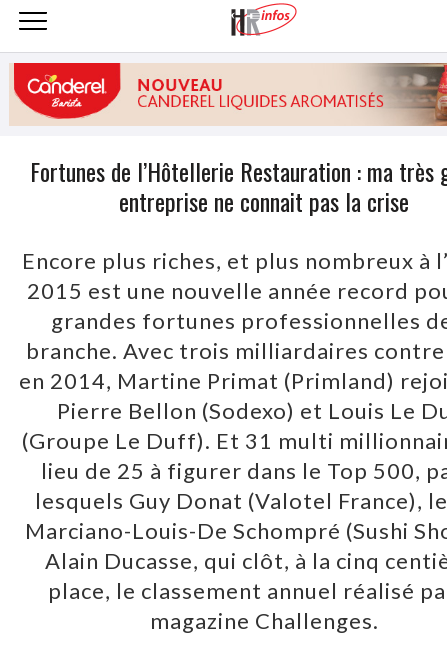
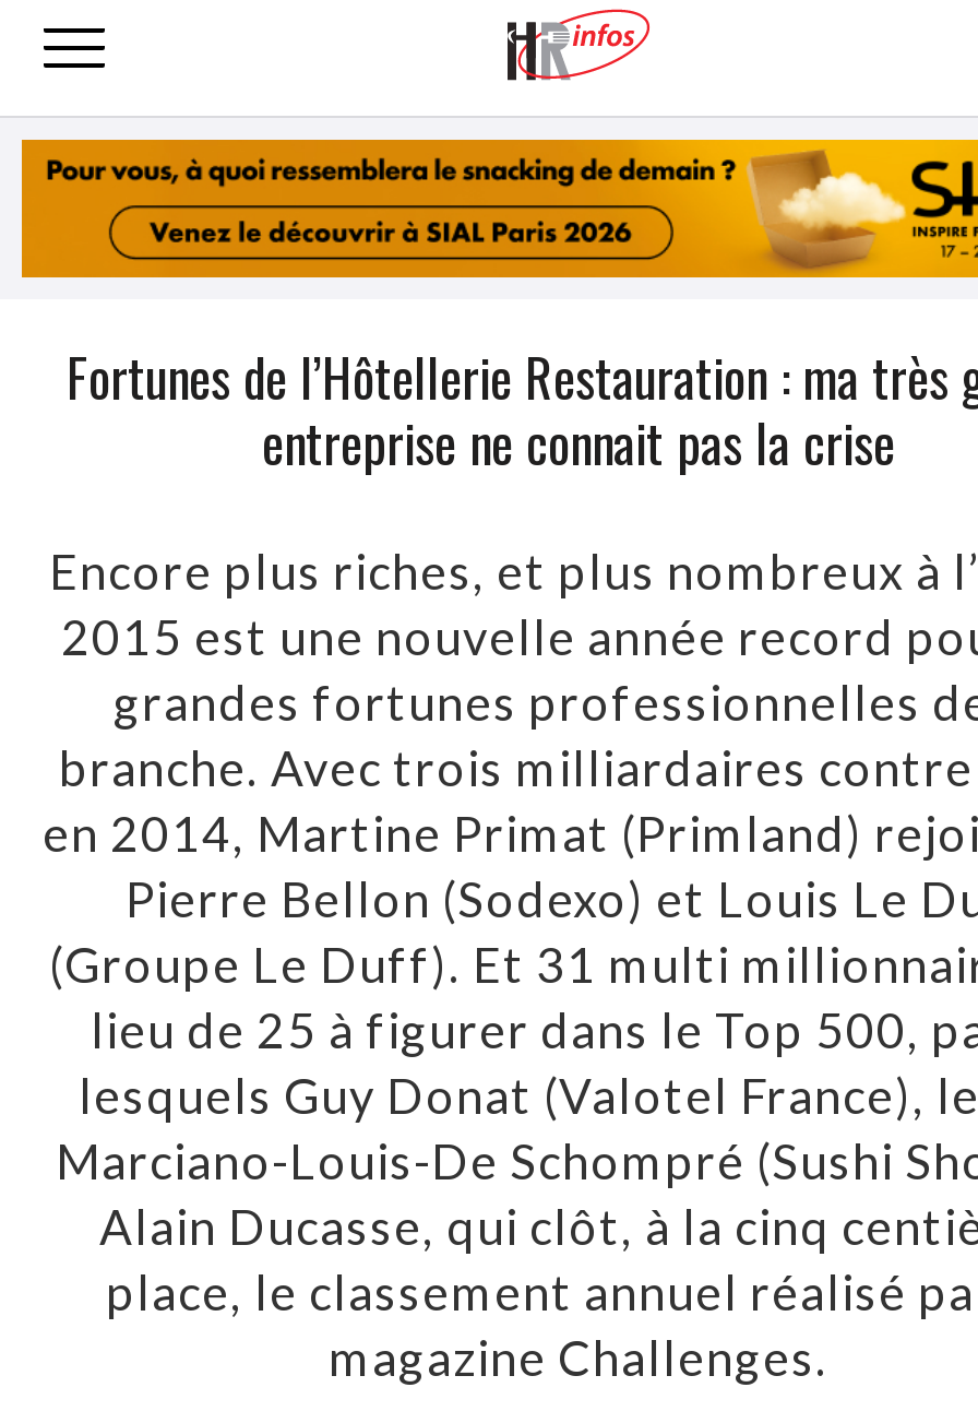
- [image]
+ [image]
